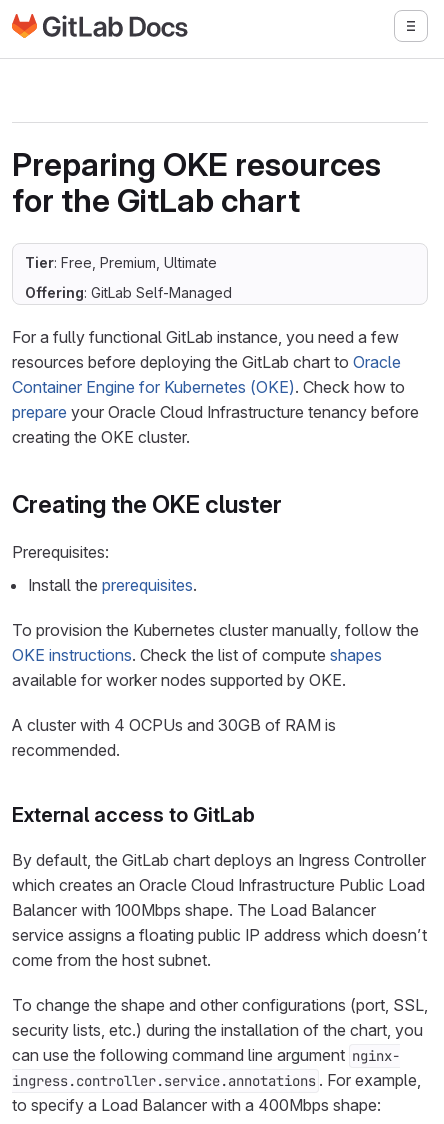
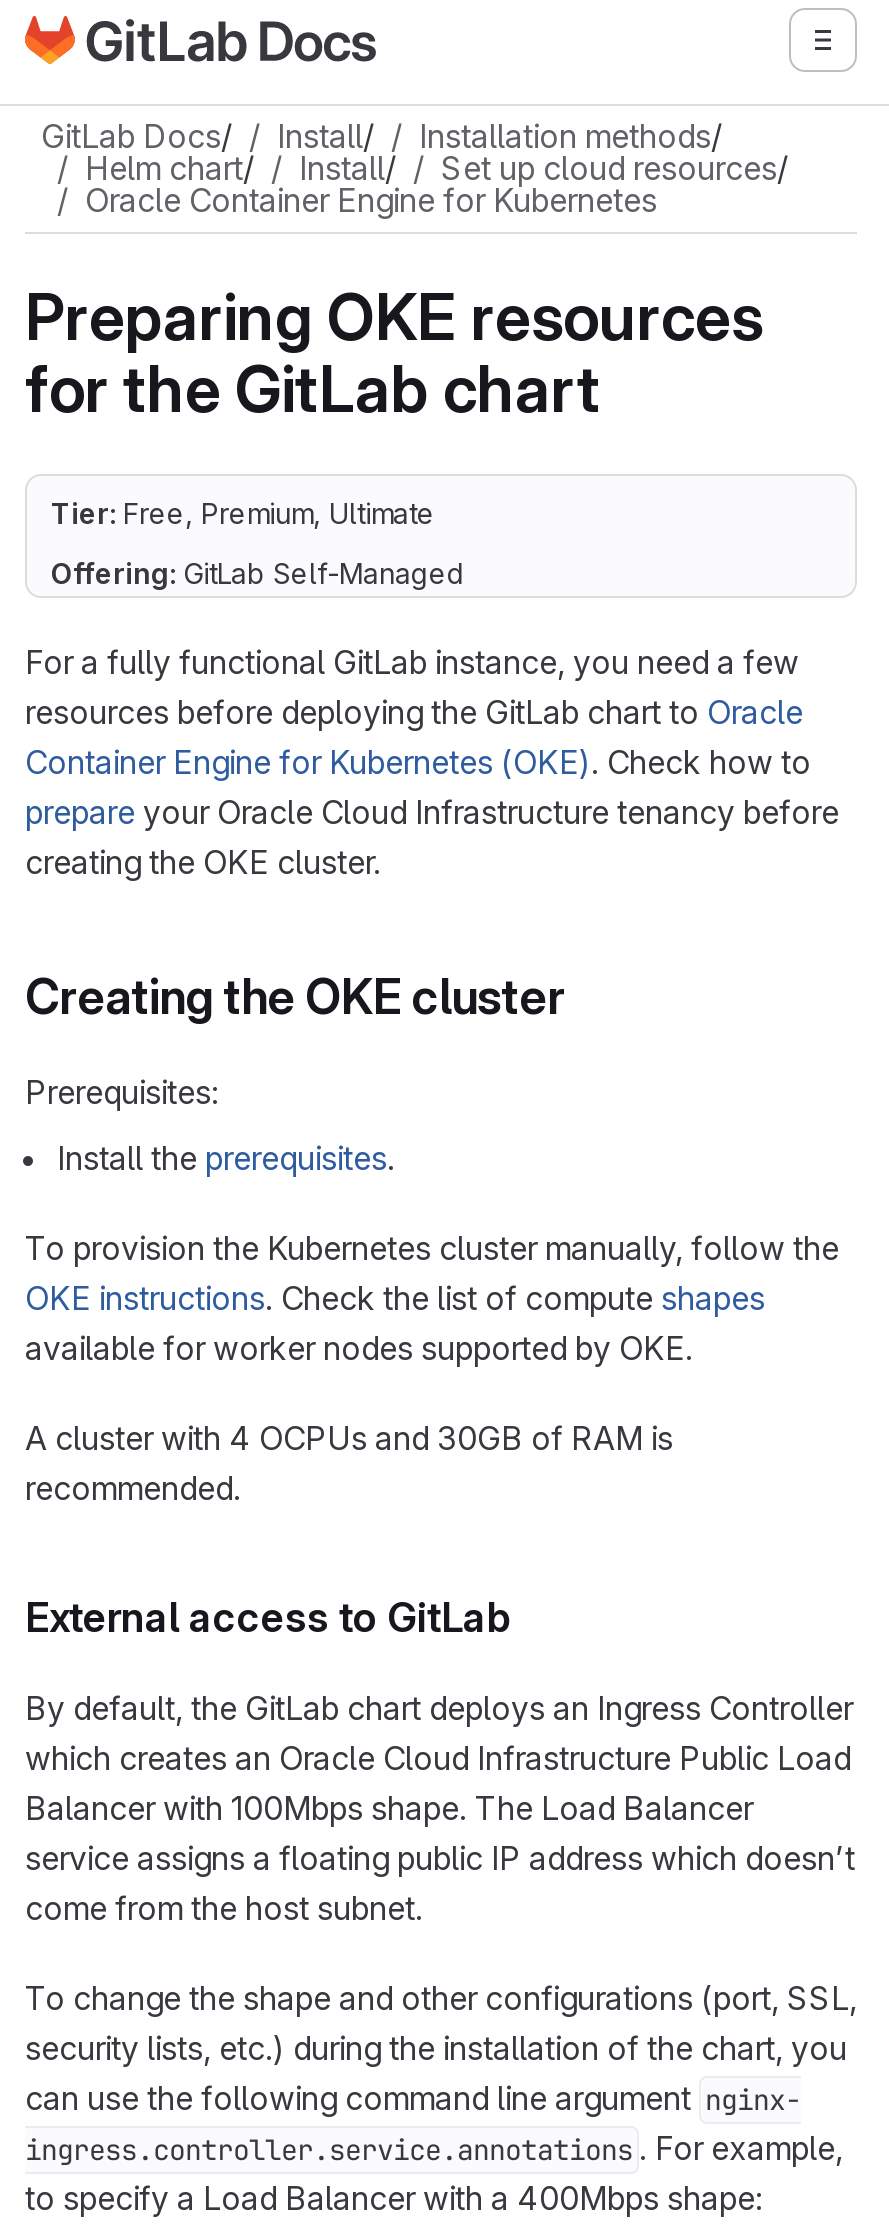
+ GitLab Docs/
+ Install/
+ Installation methods/
+ Helm chart/
+ Install/
+ Set up cloud resources/
+ Oracle Container Engine for Kubernetes
